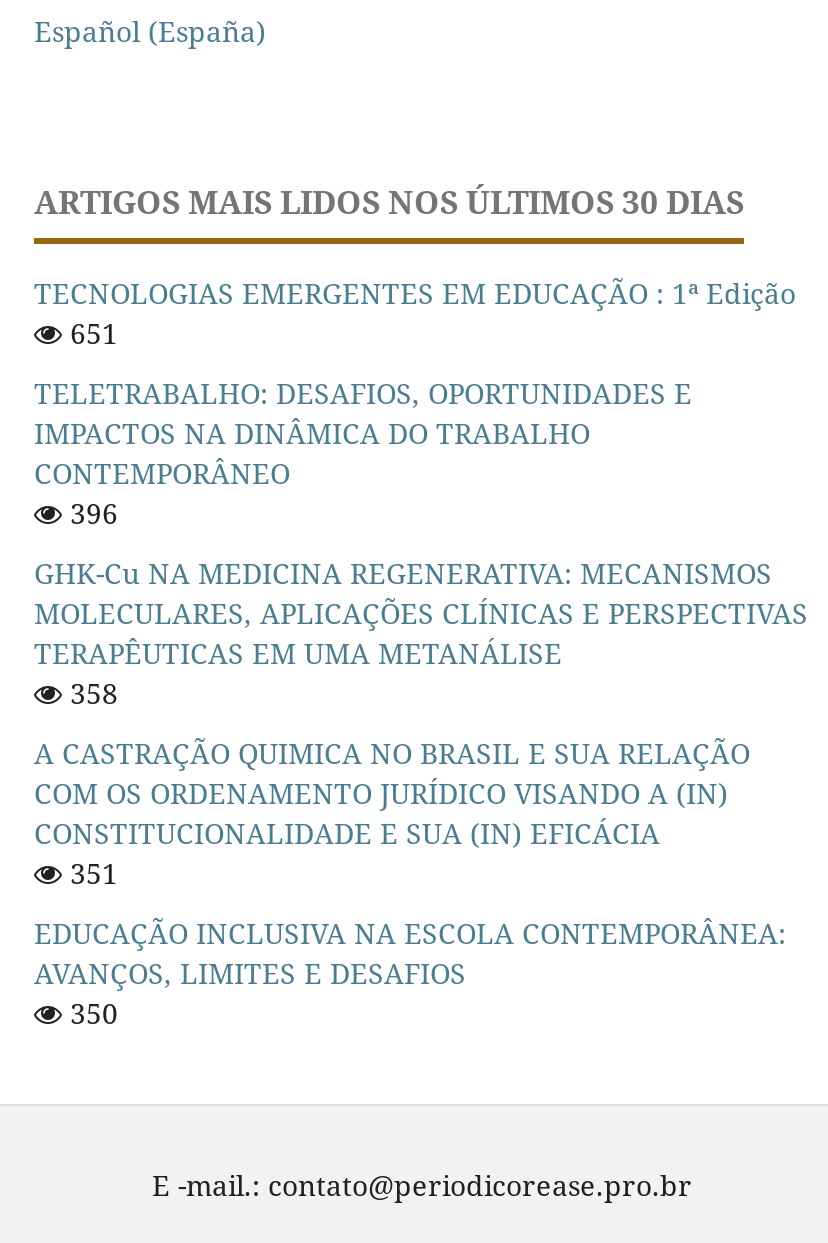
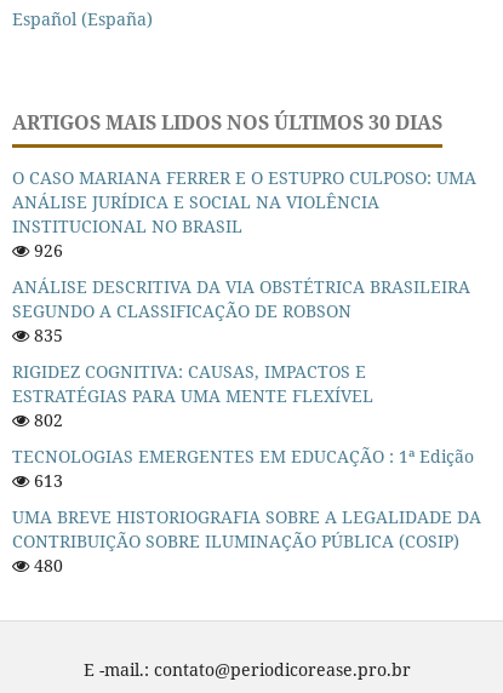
+ O CASO MARIANA FERRER E O ESTUPRO CULPOSO: UMA
+ ANÁLISE JURÍDICA E SOCIAL NA VIOLÊNCIA
+ INSTITUCIONAL NO BRASIL
+ 926
+ ANÁLISE DESCRITIVA DA VIA OBSTÉTRICA BRASILEIRA
+ SEGUNDO A CLASSIFICAÇÃO DE ROBSON
+ 835
+ RIGIDEZ COGNITIVA: CAUSAS, IMPACTOS E
+ ESTRATÉGIAS PARA UMA MENTE FLEXÍVEL
+ 802

moved down: TECNOLOGIAS EMERGENTES EM EDUCAÇÃO : 1ª Edição

- 651
- TELETRABALHO: DESAFIOS, OPORTUNIDADES E
- IMPACTOS NA DINÂMICA DO TRABALHO
- CONTEMPORÂNEO
- 396
- GHK-Cu NA MEDICINA REGENERATIVA: MECANISMOS
- MOLECULARES, APLICAÇÕES CLÍNICAS E PERSPECTIVAS
- TERAPÊUTICAS EM UMA METANÁLISE
- 358
- A CASTRAÇÃO QUIMICA NO BRASIL E SUA RELAÇÃO
- COM OS ORDENAMENTO JURÍDICO VISANDO A (IN)
- CONSTITUCIONALIDADE E SUA (IN) EFICÁCIA
- 351
- EDUCAÇÃO INCLUSIVA NA ESCOLA CONTEMPORÂNEA:
- AVANÇOS, LIMITES E DESAFIOS
- 350
+ 613
+ UMA BREVE HISTORIOGRAFIA SOBRE A LEGALIDADE DA
+ CONTRIBUIÇÃO SOBRE ILUMINAÇÃO PÚBLICA (COSIP)
+ 480
